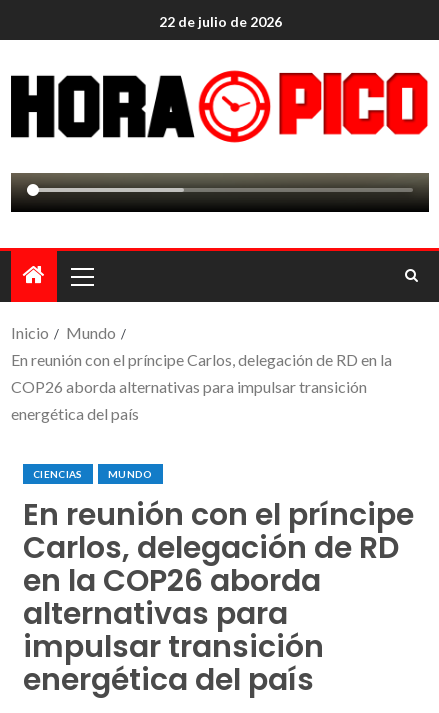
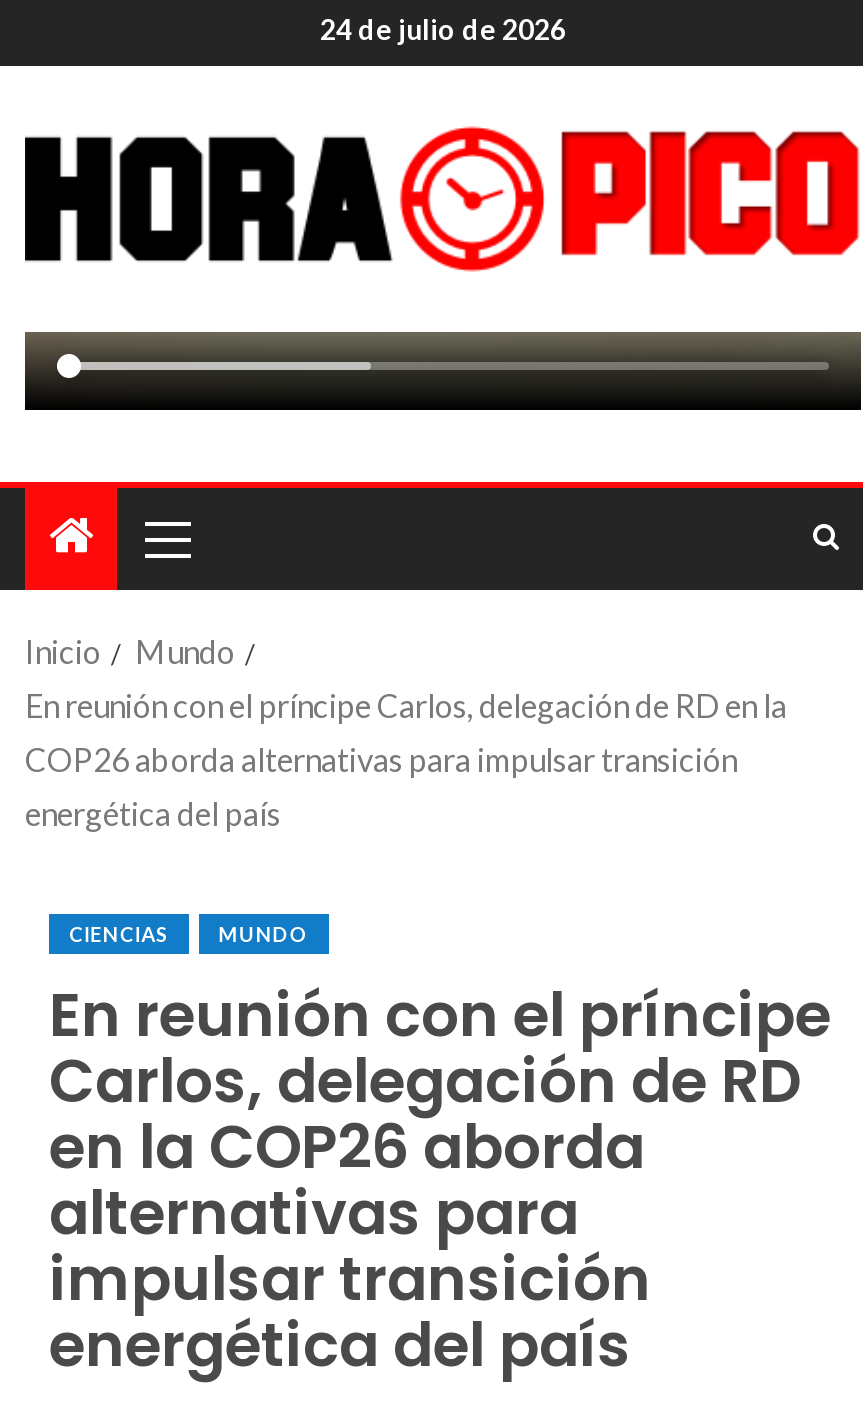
- 22 de julio de 2026
+ 24 de julio de 2026
